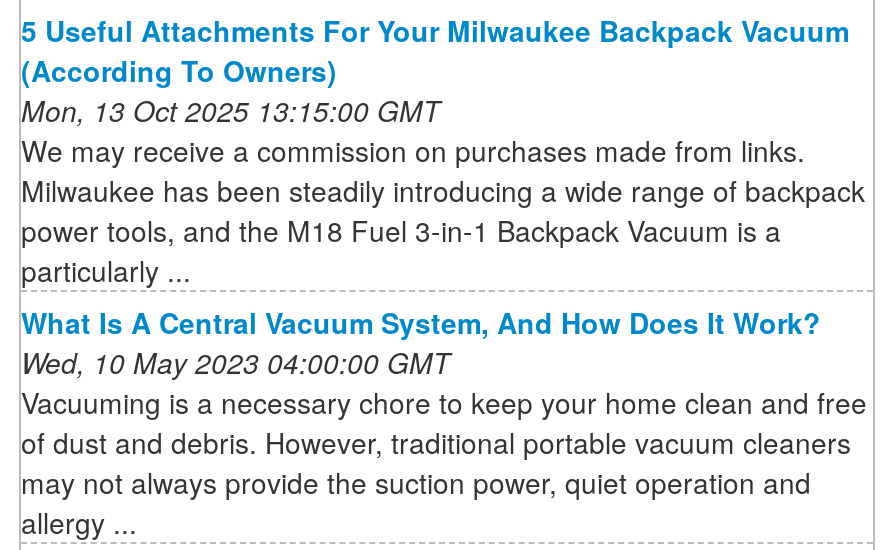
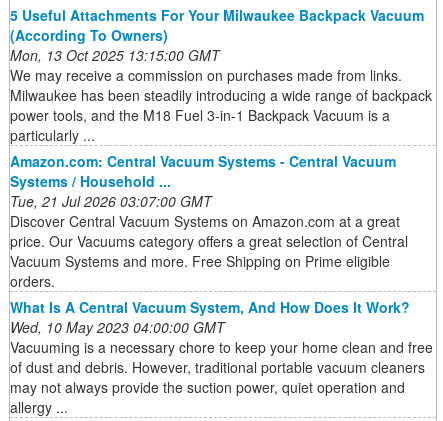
+ Amazon.com: Central Vacuum Systems - Central Vacuum
+ Systems / Household ...
+ Tue, 21 Jul 2026 03:07:00 GMT
+ Discover Central Vacuum Systems on Amazon.com at a great
+ price. Our Vacuums category offers a great selection of Central
+ Vacuum Systems and more. Free Shipping on Prime eligible
+ orders.
